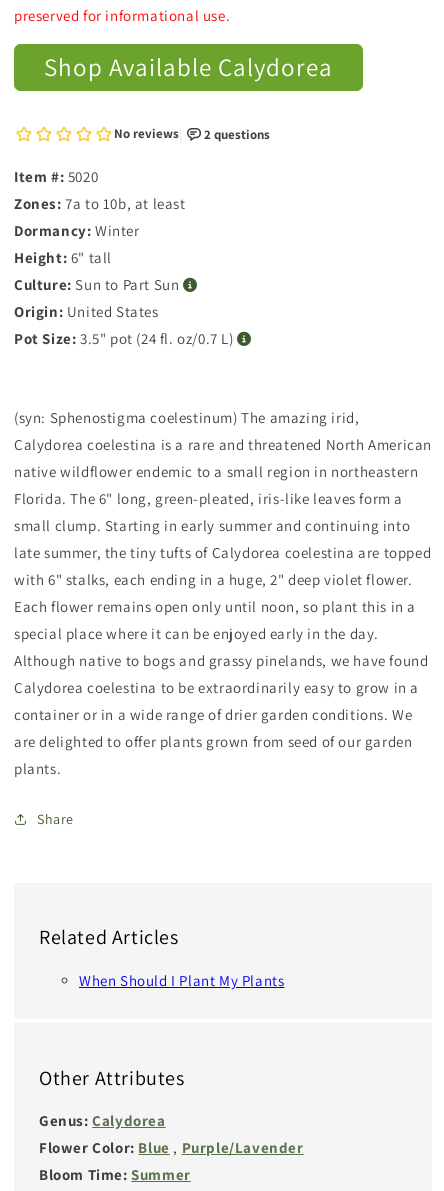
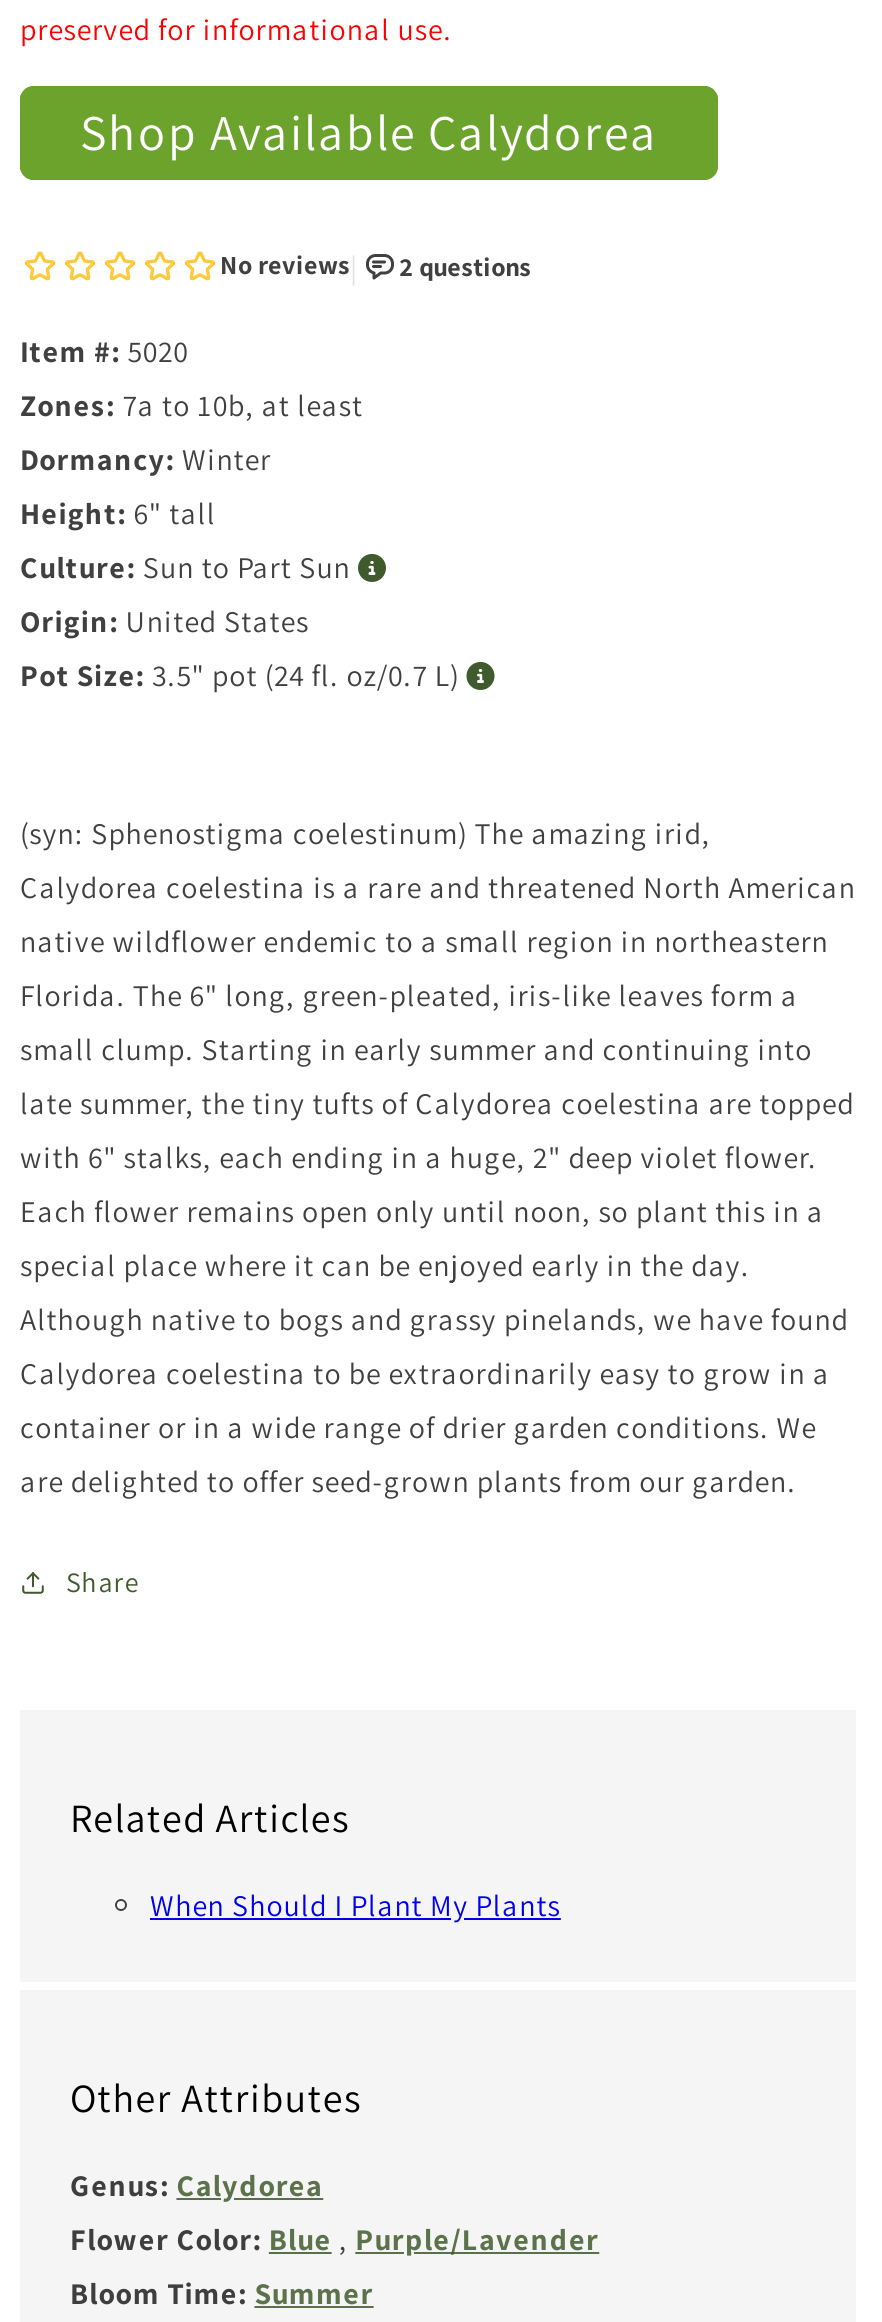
- are delighted to offer plants grown from seed of our garden
- plants.
+ are delighted to offer seed-grown plants from our garden.
